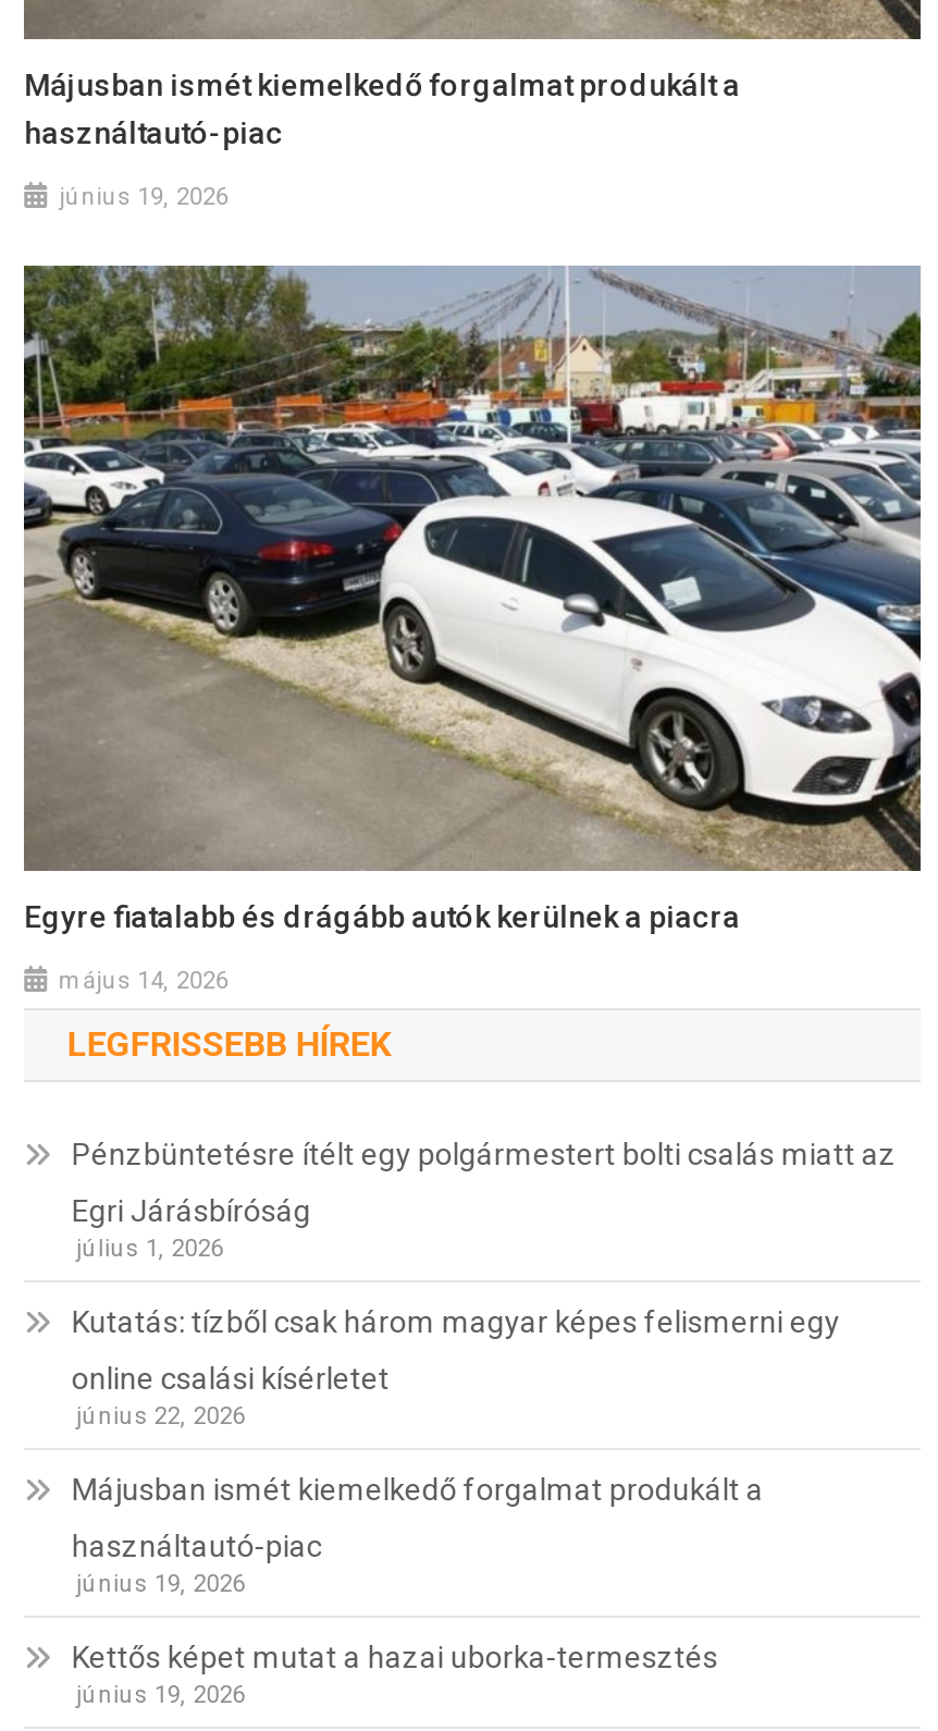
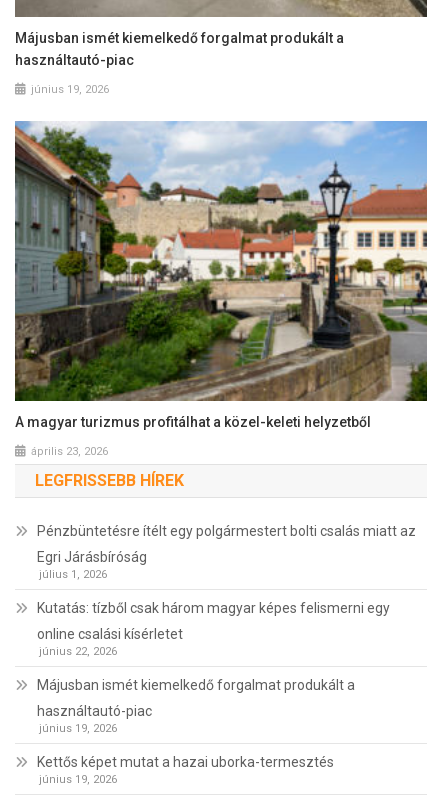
- [image]
- Egyre fiatalabb és drágább autók kerülnek a piacra
+ [image]
+ A magyar turizmus profitálhat a közel-keleti helyzetből

- május 14, 2026
+ április 23, 2026
